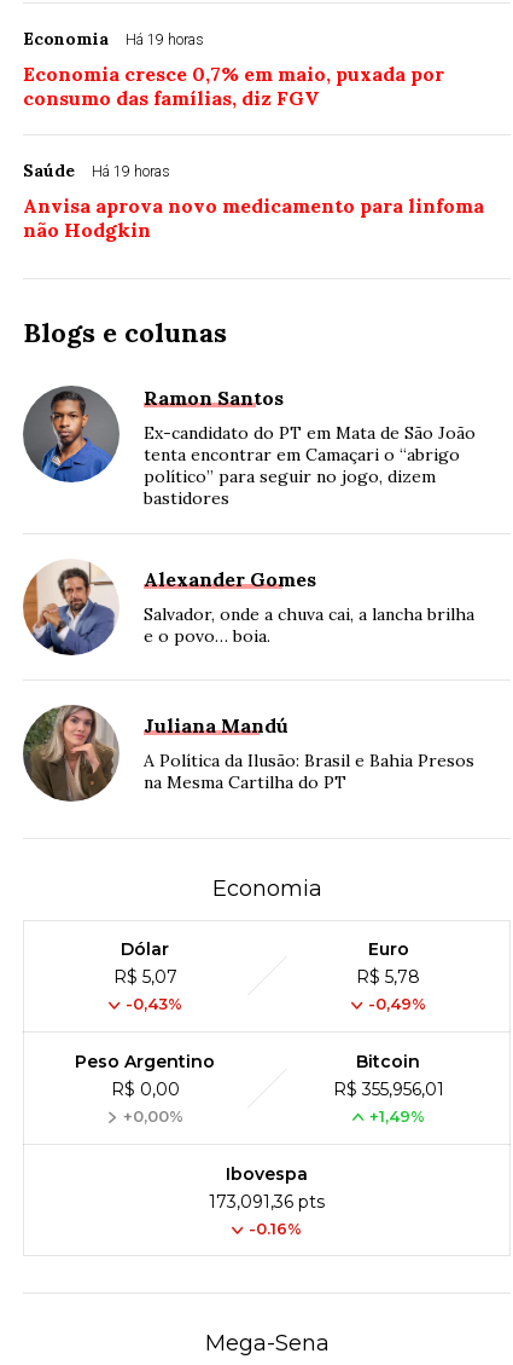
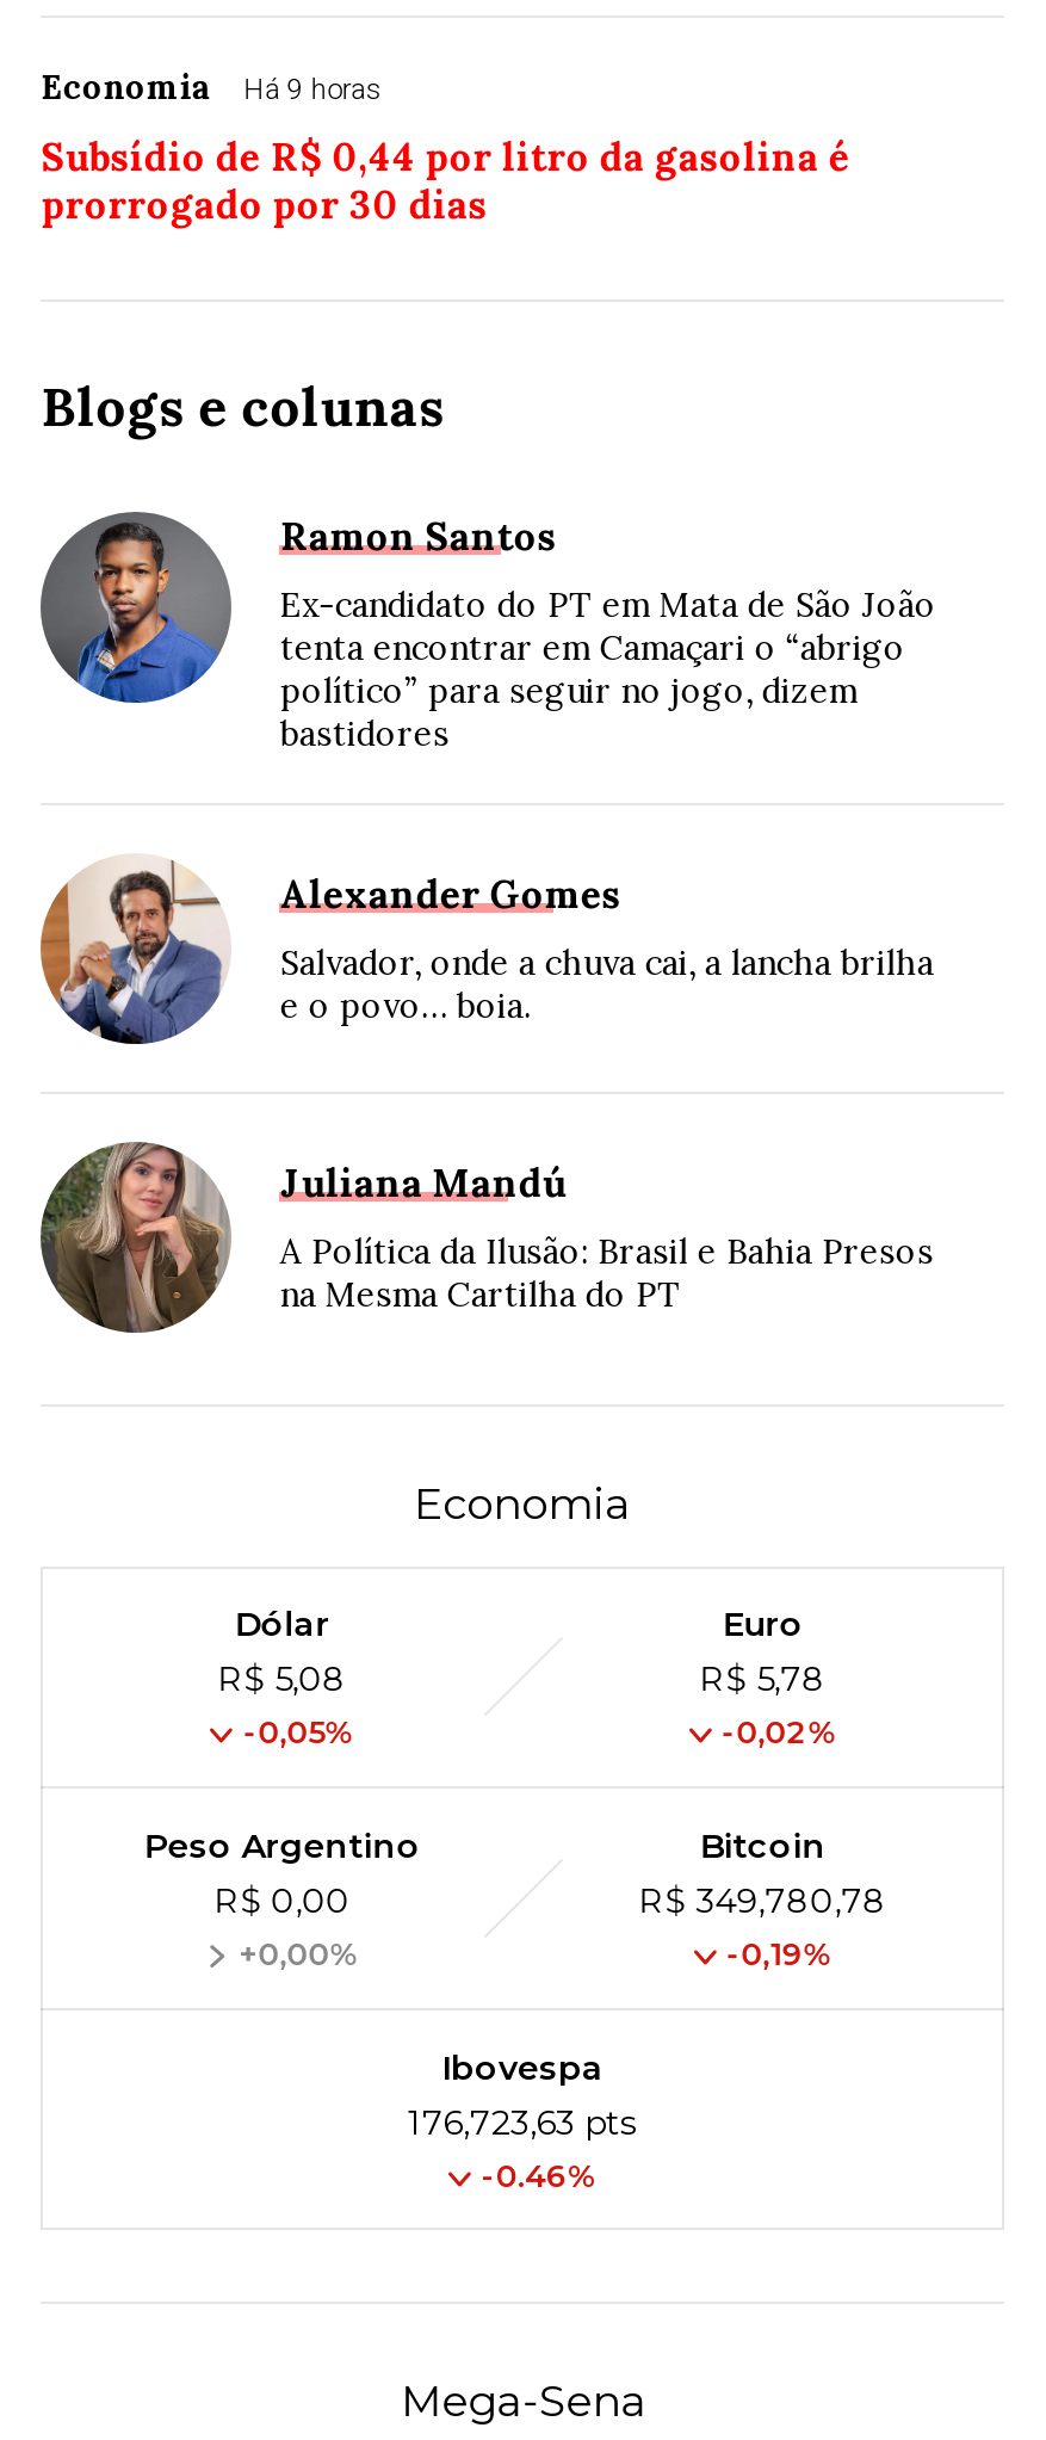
- Há 19 horas
- Economia cresce 0,7% em maio, puxada por
- consumo das famílias, diz FGV
- Saúde
- Há 19 horas
- Anvisa aprova novo medicamento para linfoma
- não Hodgkin
+ Há 9 horas
+ Subsídio de R$ 0,44 por litro da gasolina é
+ prorrogado por 30 dias

- R$ 5,07
+ R$ 5,08

- -0,43%
+ -0,05%

- -0,49%
+ -0,02%

- R$ 355,956,01
+ R$ 349,780,78

- +1,49%
+ -0,19%

- 173,091,36 pts
+ 176,723,63 pts

- -0.16%
+ -0.46%
